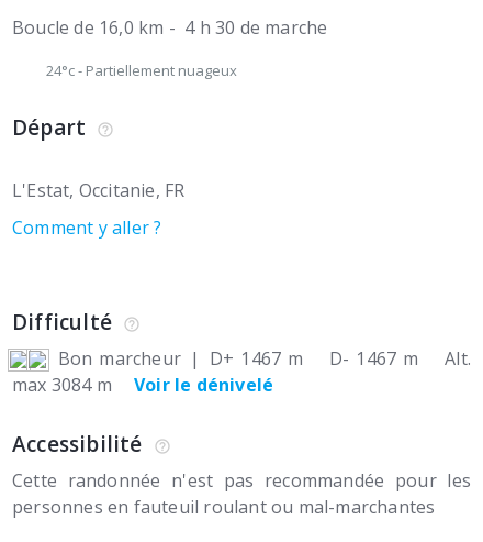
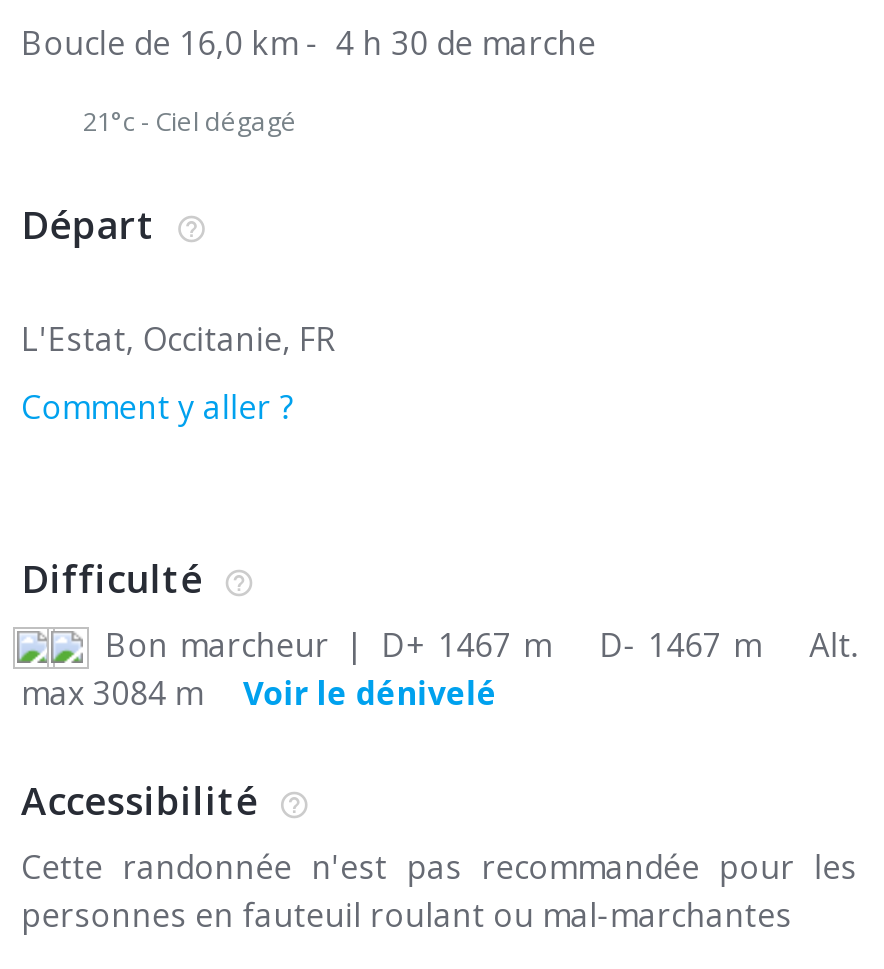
- 24°c - Partiellement nuageux
+ 21°c - Ciel dégagé
